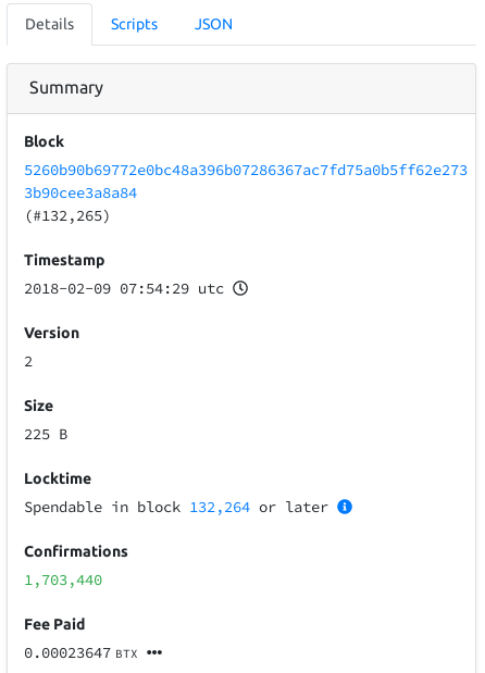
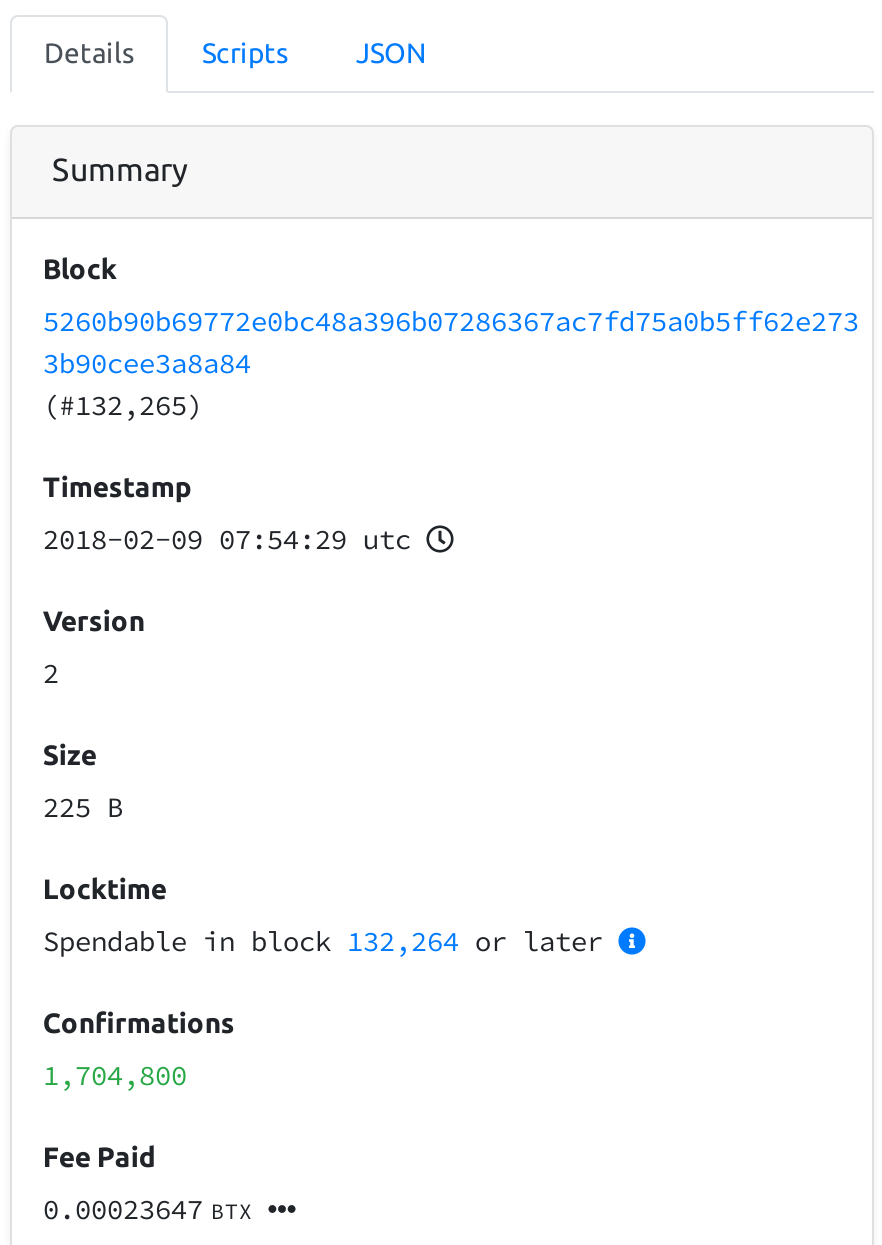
- 1,703,440
+ 1,704,800
